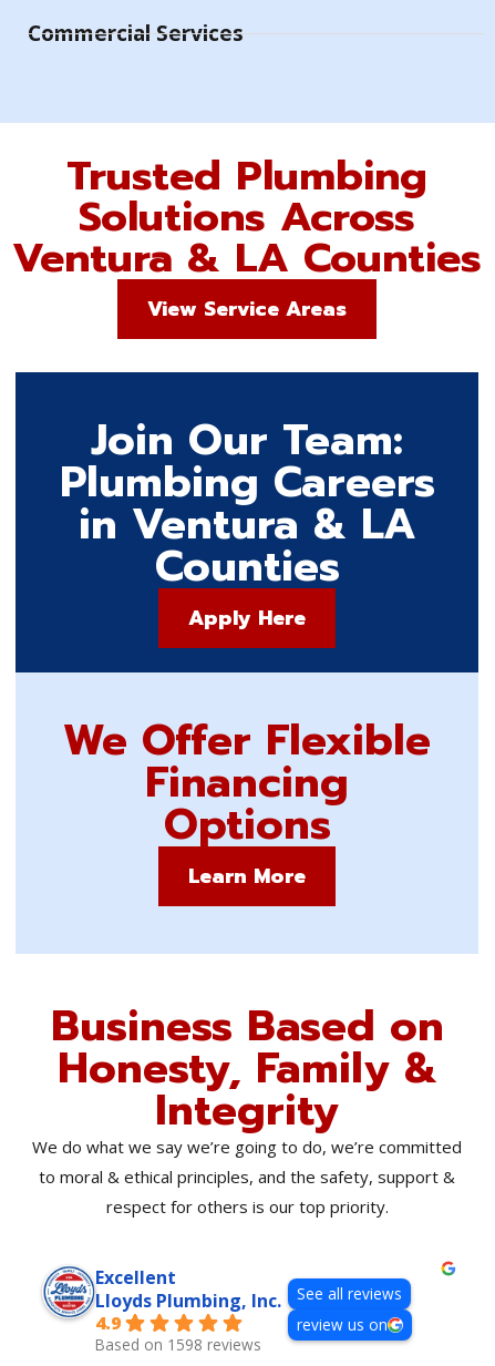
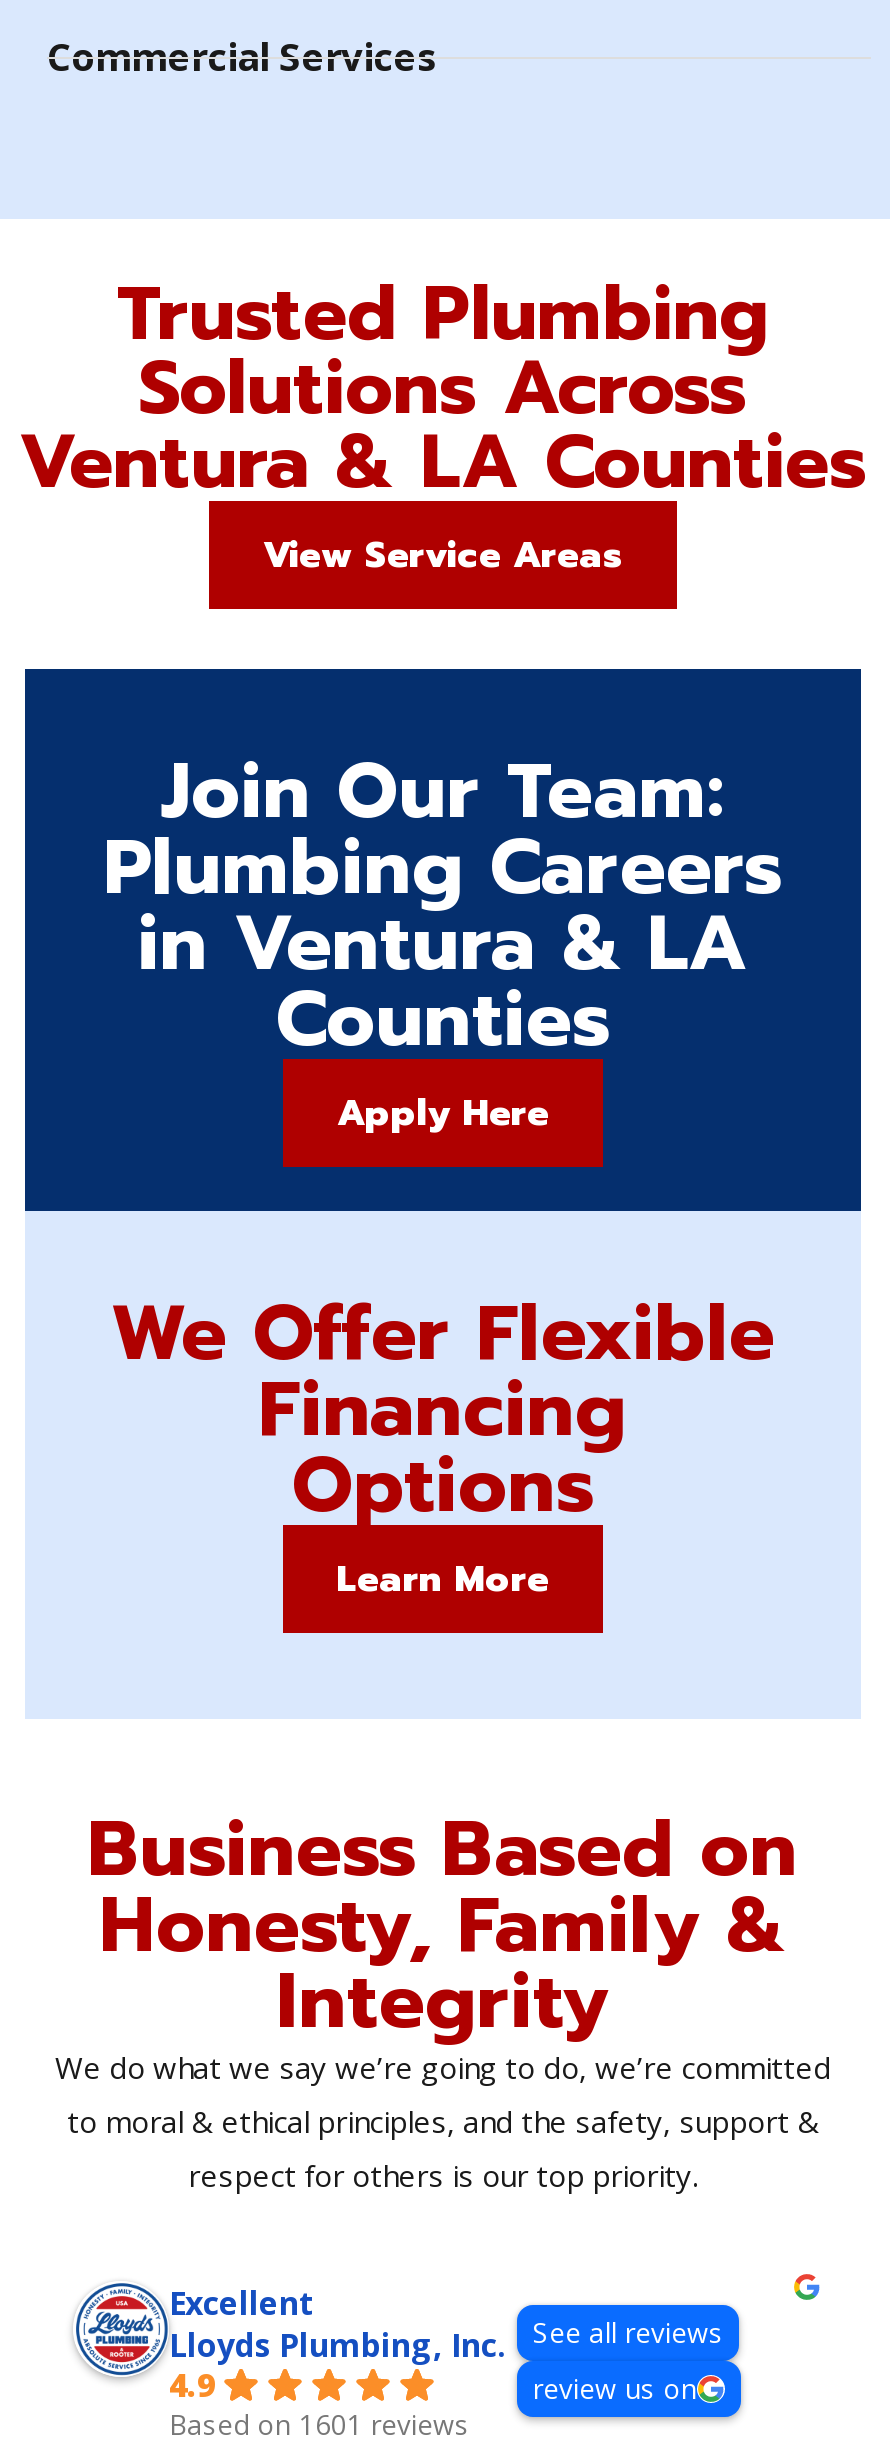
- Based on 1598 reviews
+ Based on 1601 reviews
